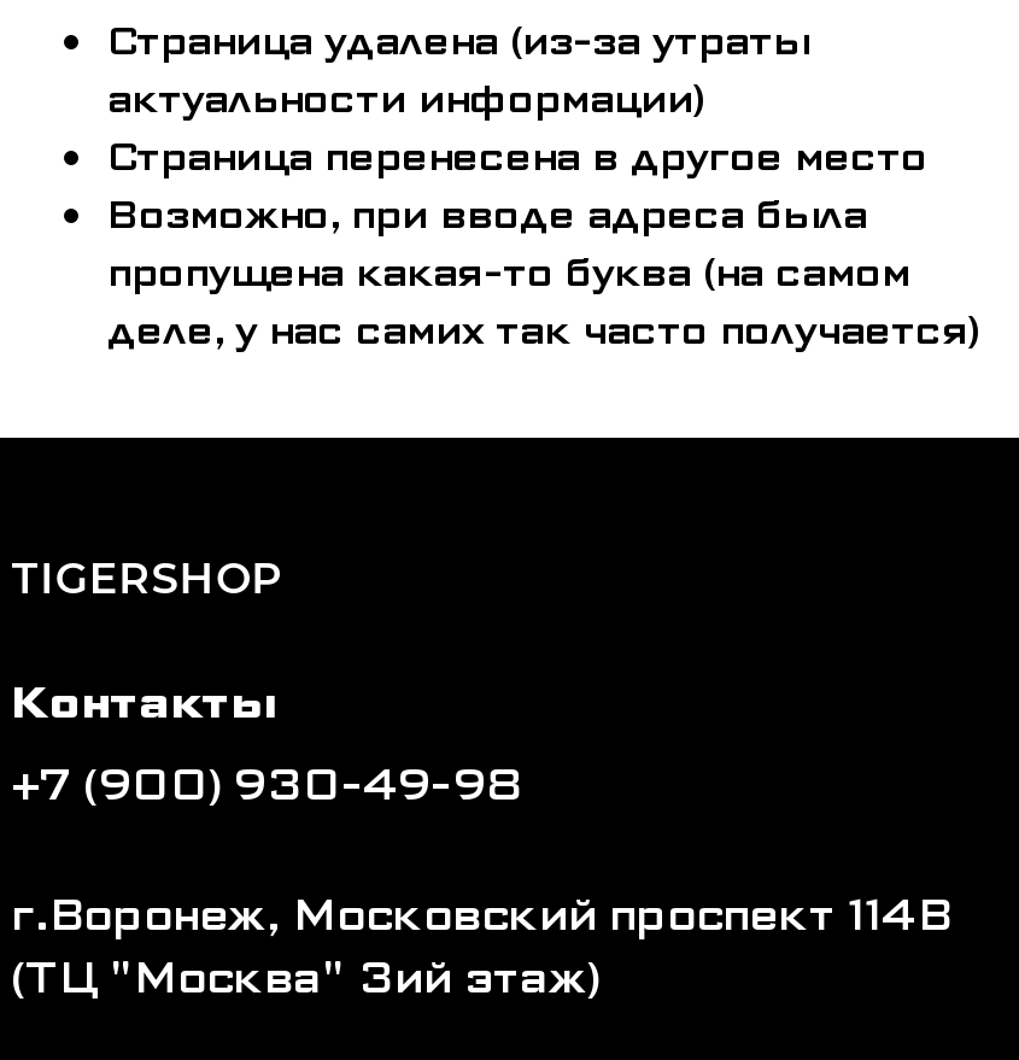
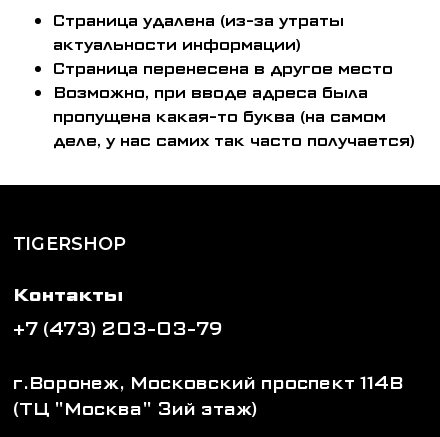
- +7 (900) 930-49-98
+ +7 (473) 203-03-79
